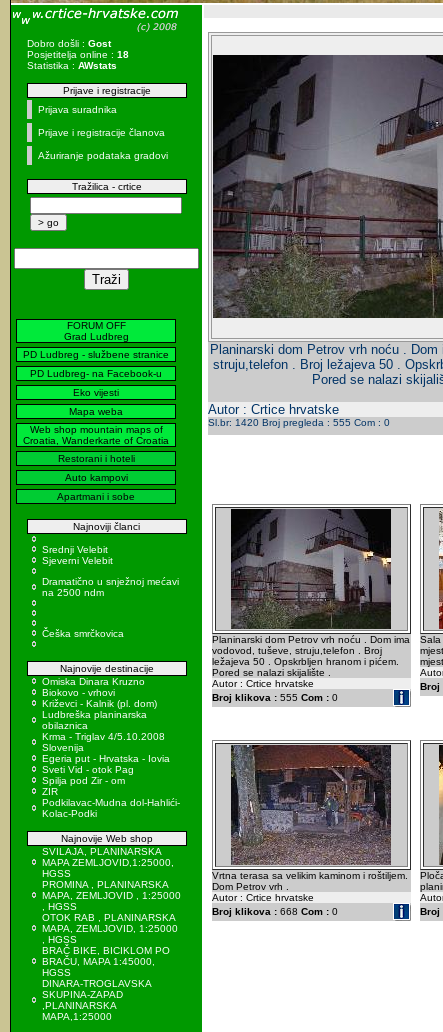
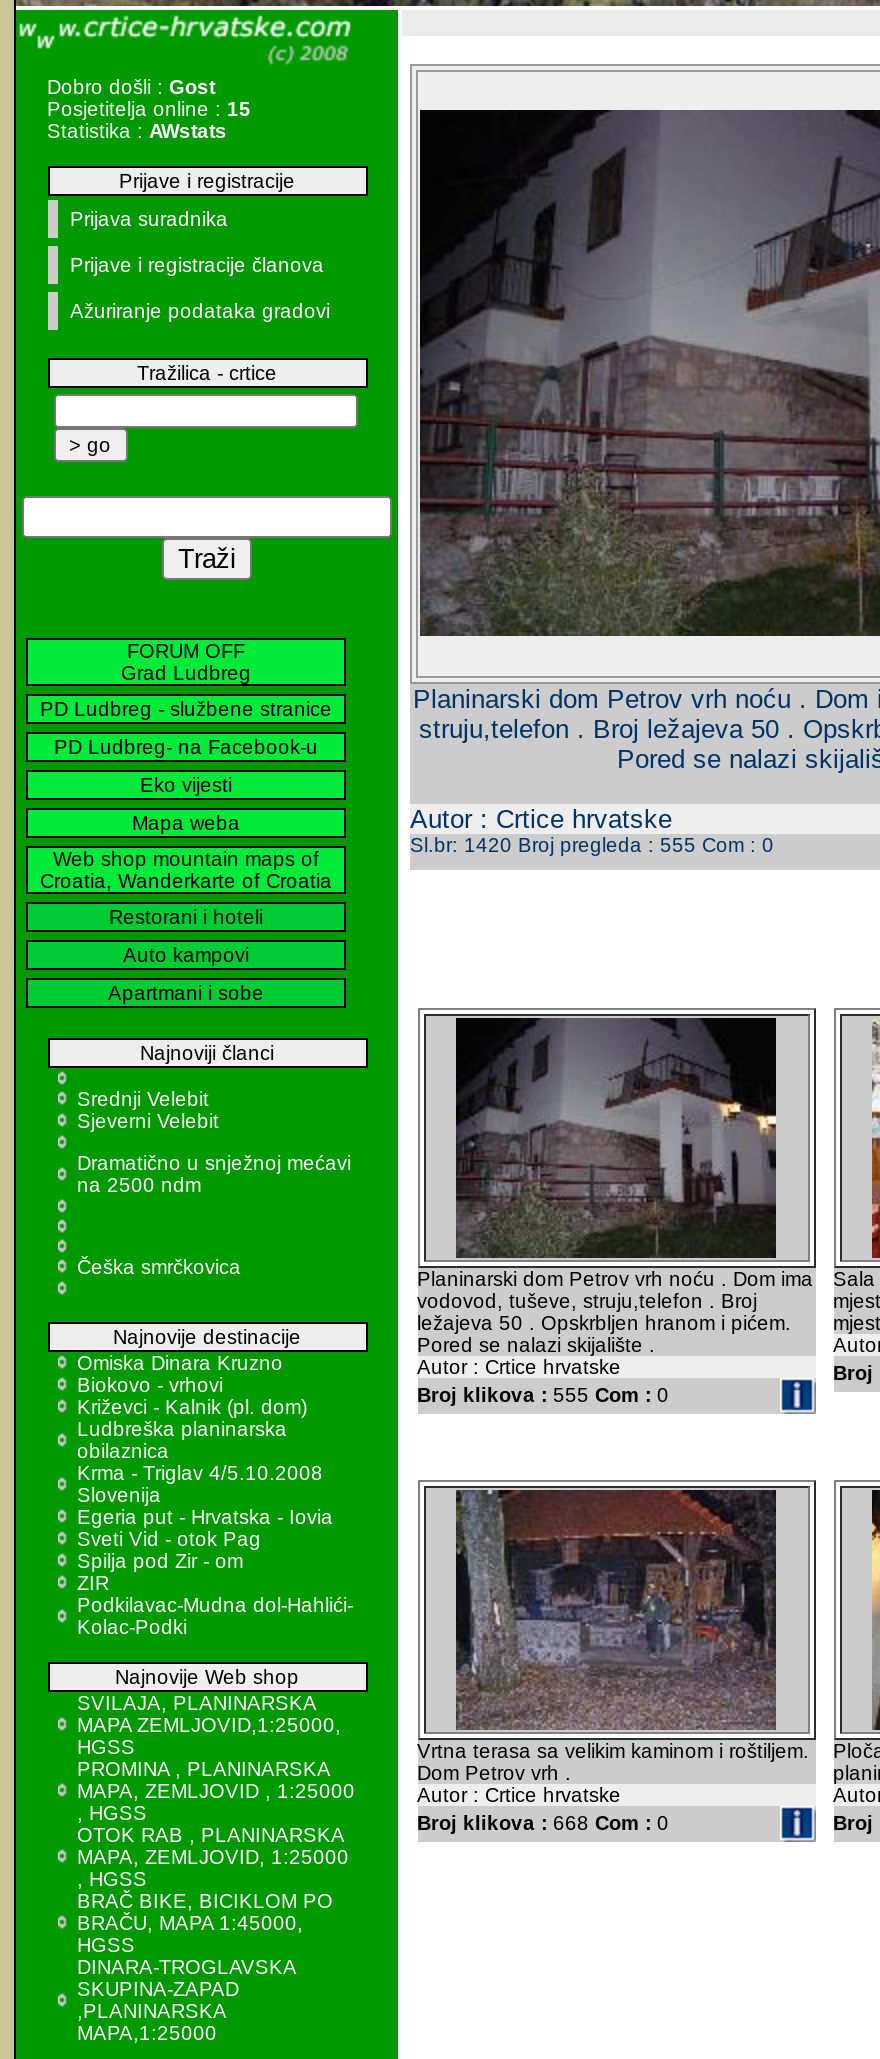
- Posjetitelja online : 18
+ Posjetitelja online : 15
